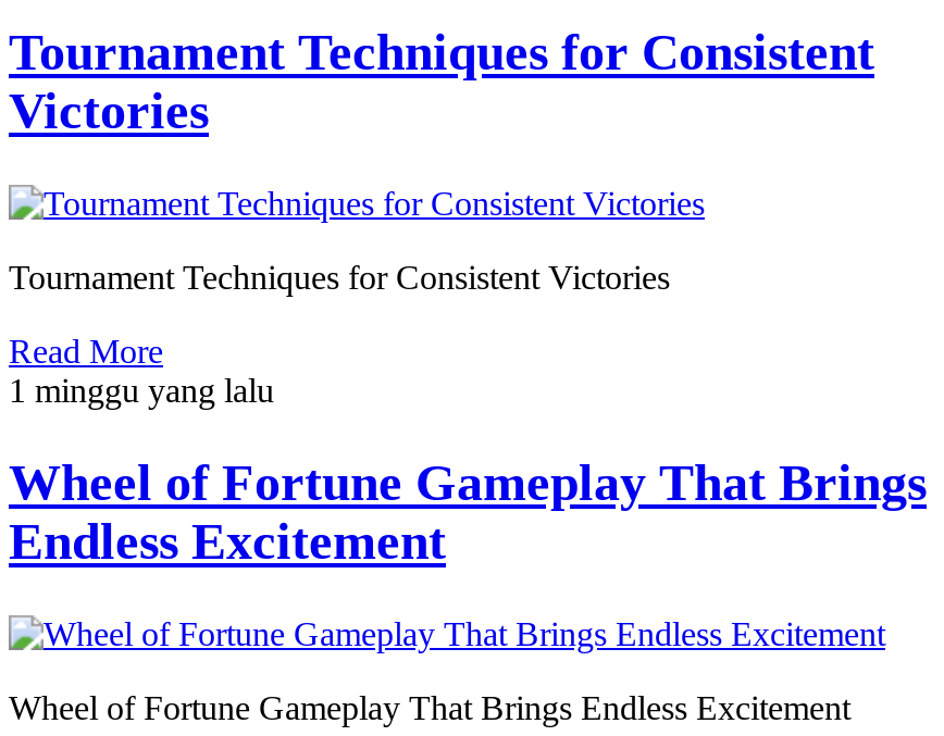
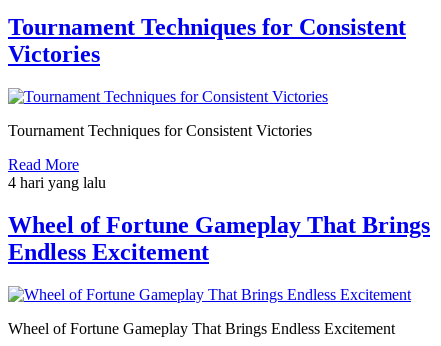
- 1 minggu yang lalu
+ 4 hari yang lalu
